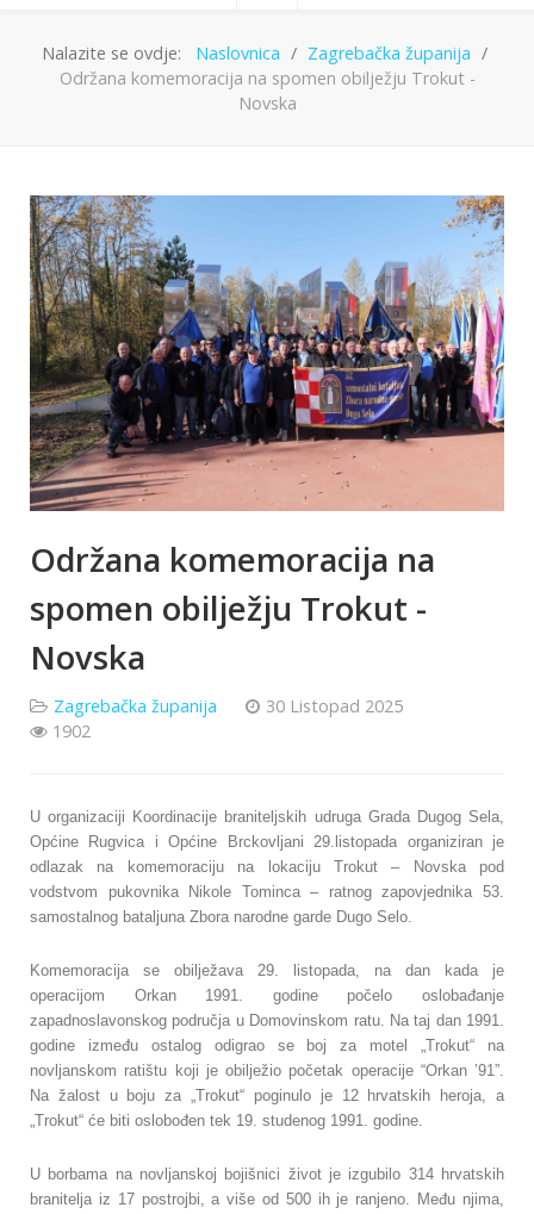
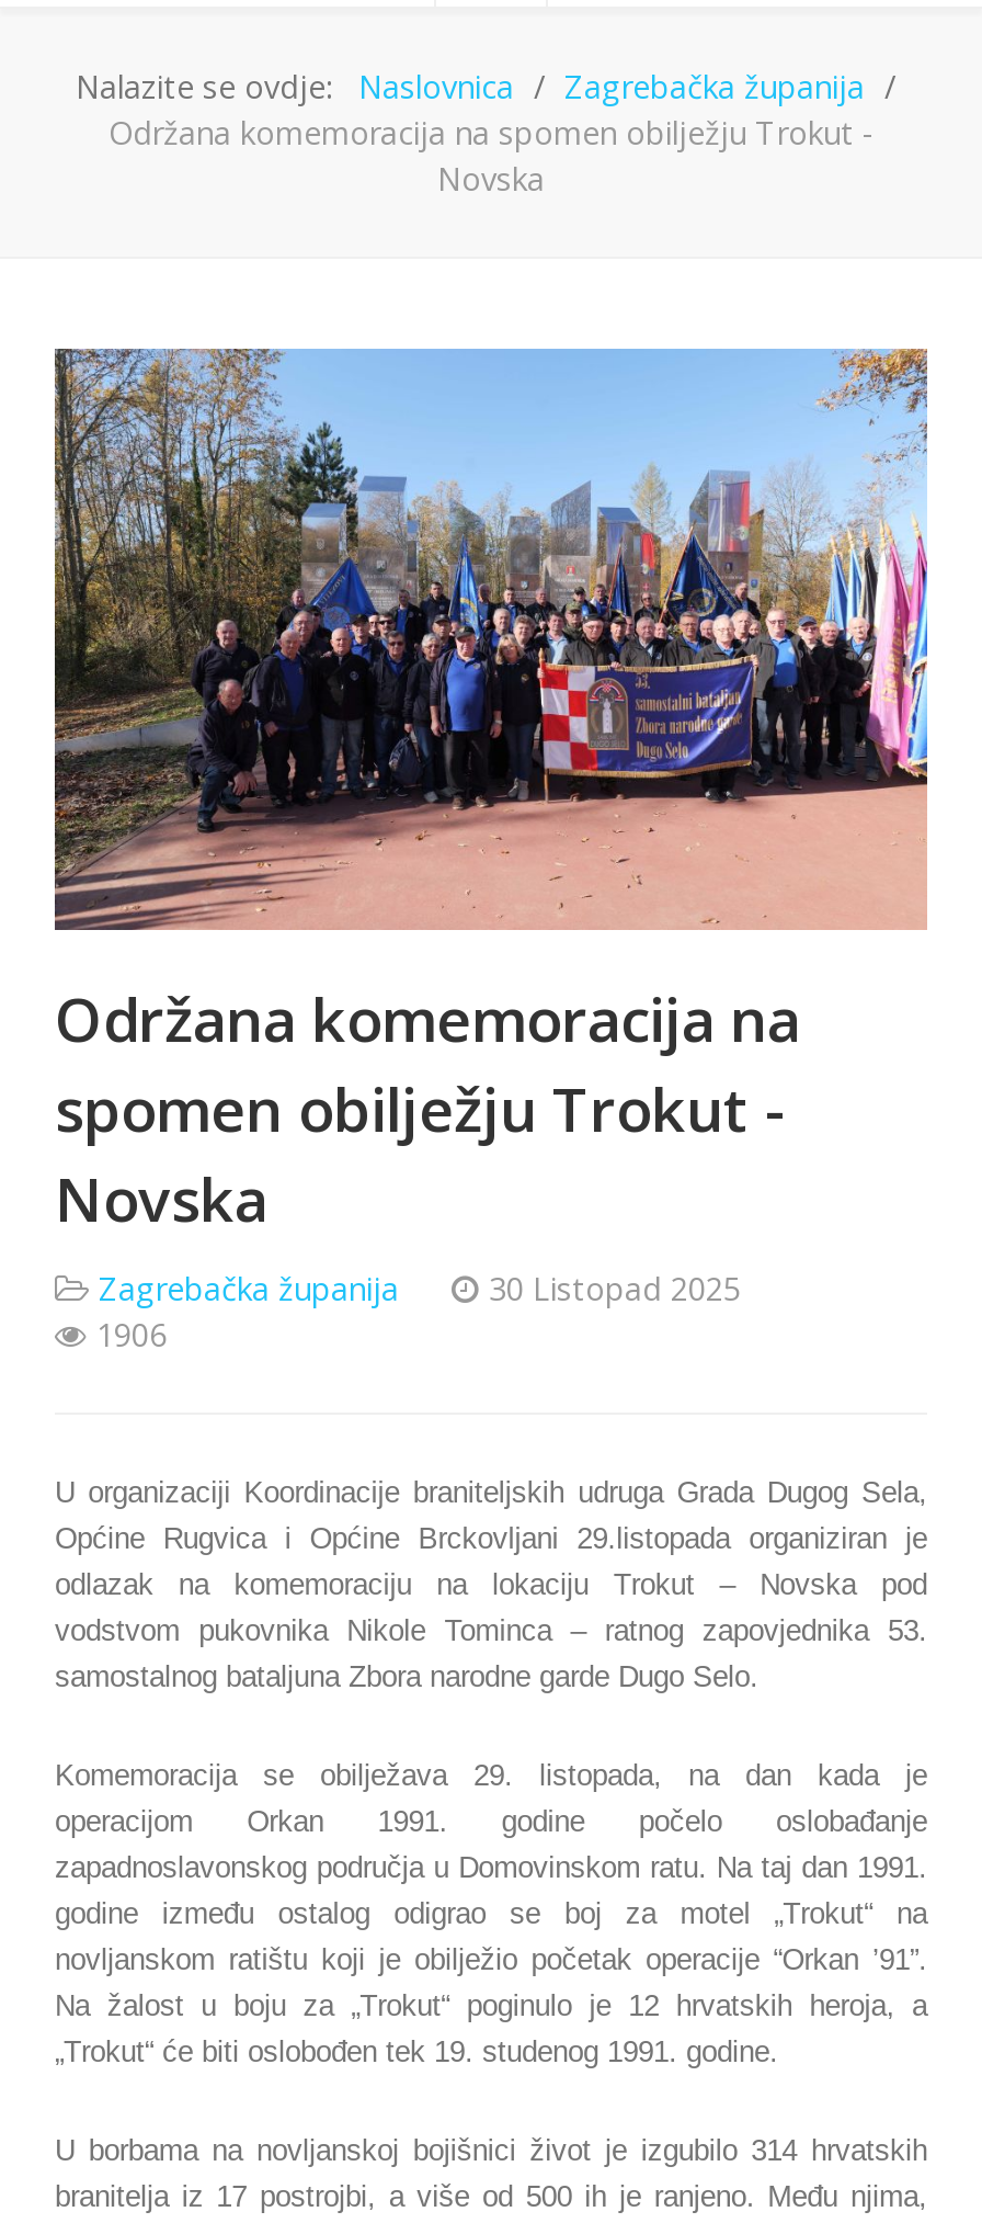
- 1902
+ 1906
